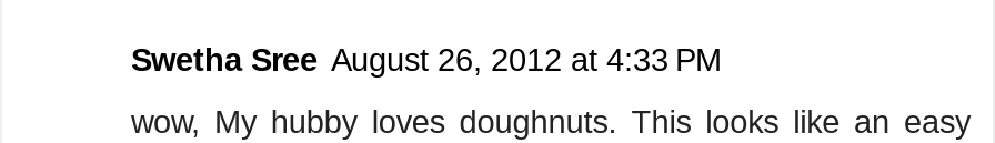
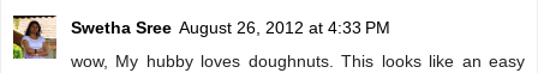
+ [image]
